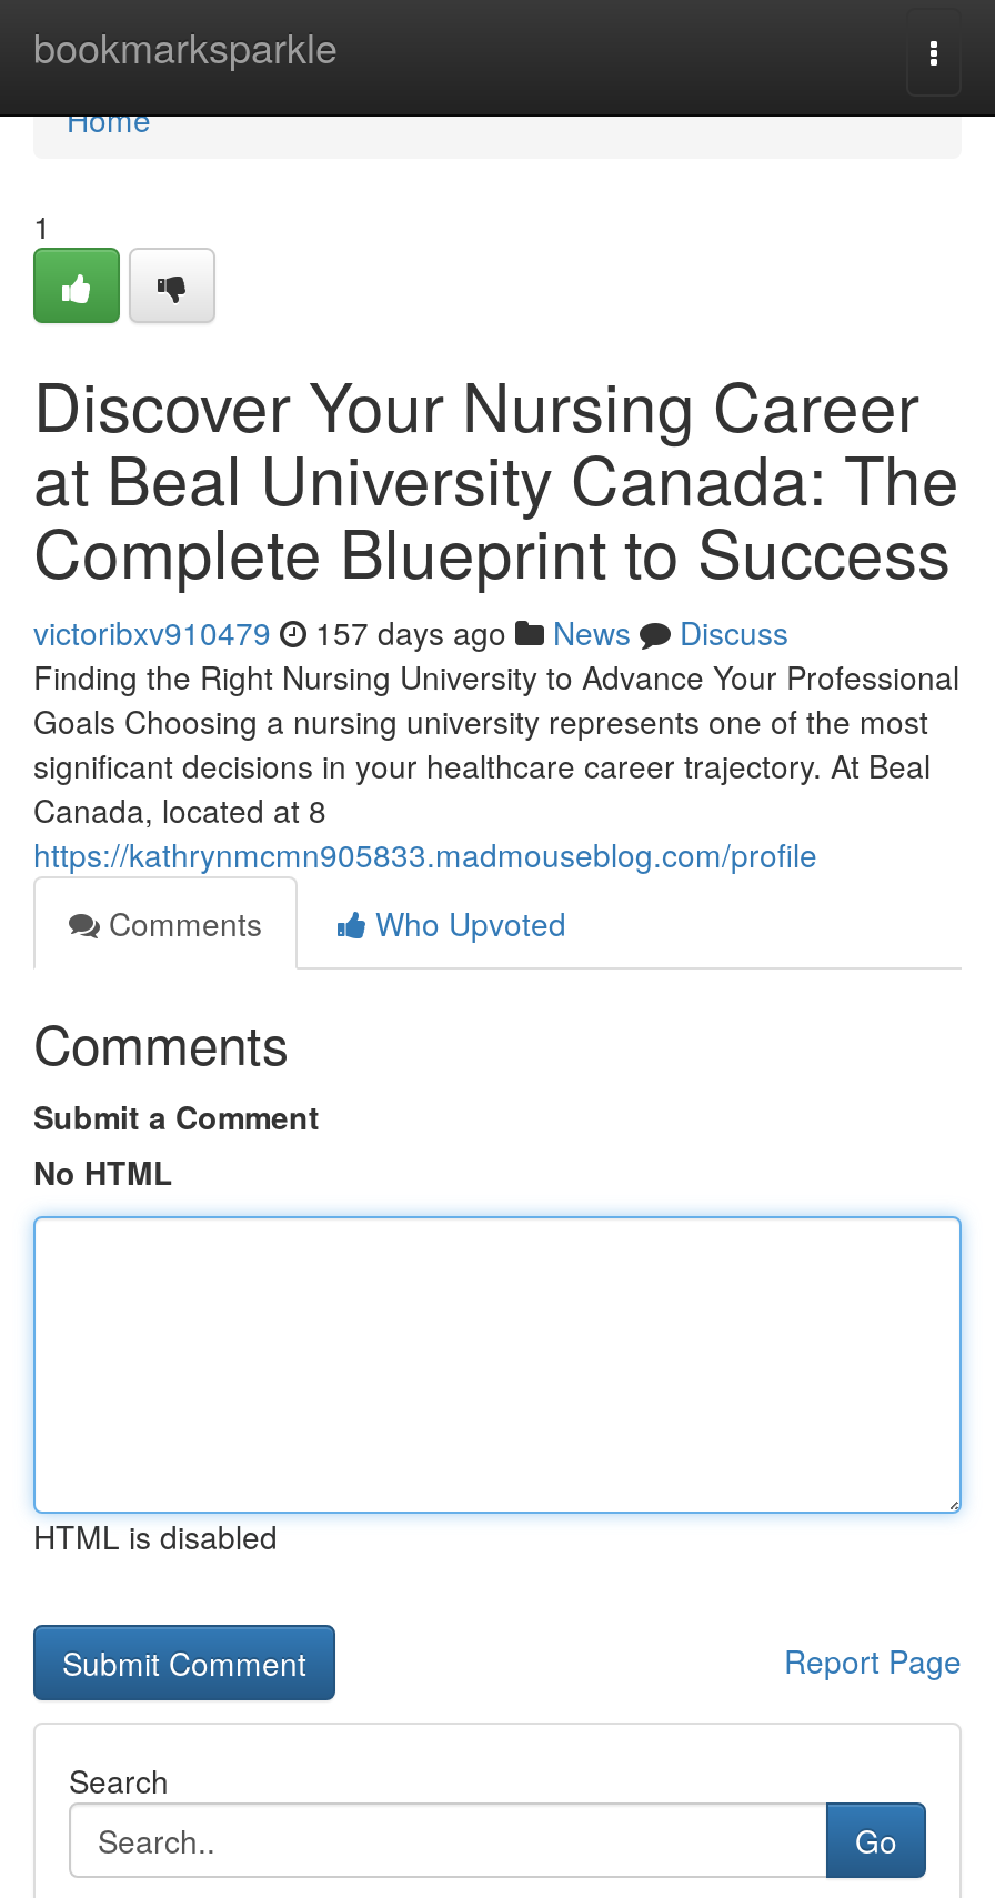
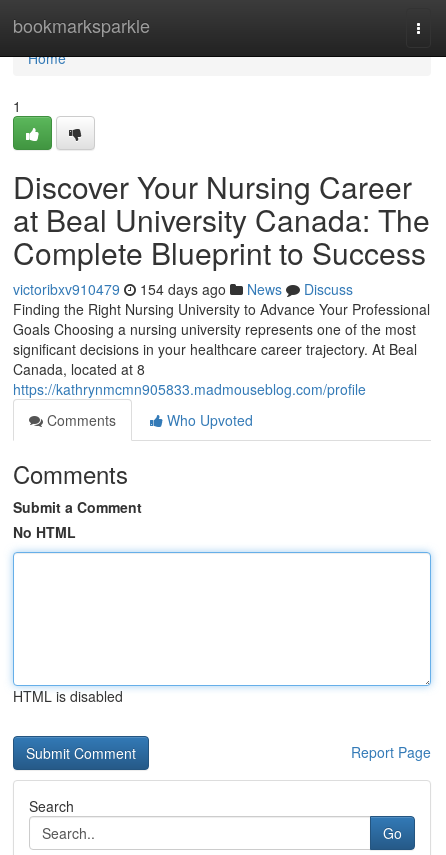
- victoribxv910479 157 days ago News Discuss
+ victoribxv910479 154 days ago News Discuss
